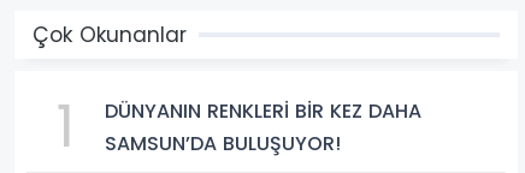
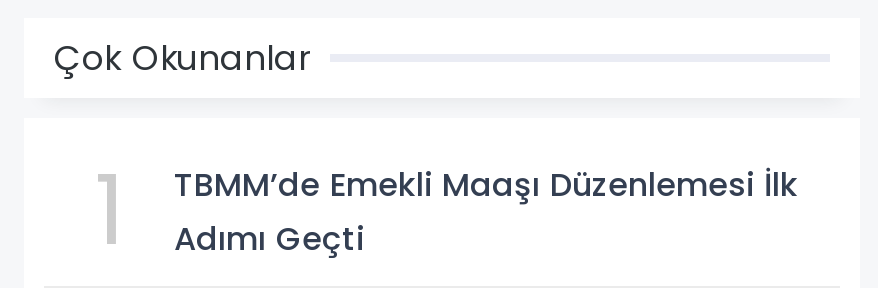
- DÜNYANIN RENKLERİ BİR KEZ DAHA
- SAMSUN’DA BULUŞUYOR!
+ TBMM’de Emekli Maaşı Düzenlemesi İlk
+ Adımı Geçti
